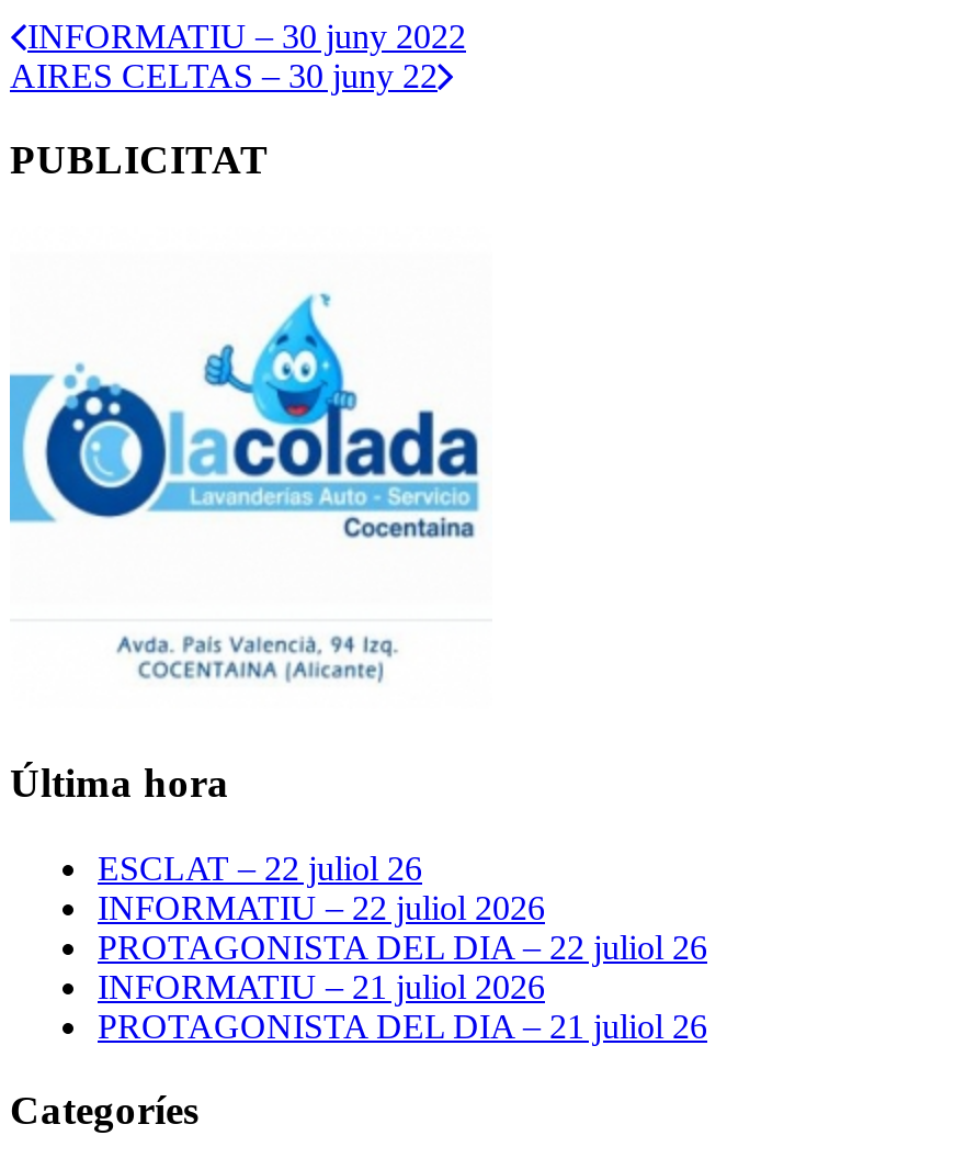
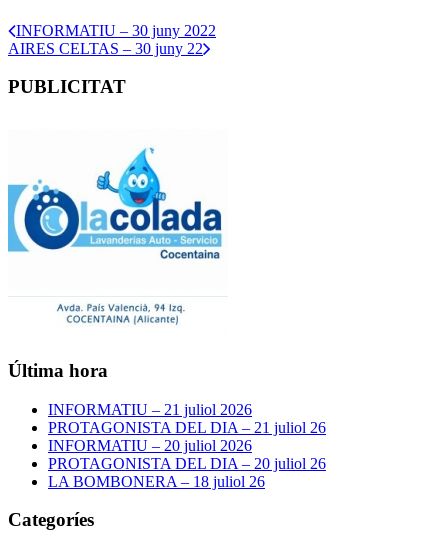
- ESCLAT – 22 juliol 26
- INFORMATIU – 22 juliol 2026
- PROTAGONISTA DEL DIA – 22 juliol 26

moved up: INFORMATIU – 21 juliol 2026 | PROTAGONISTA DEL DIA – 21 juliol 26

+ INFORMATIU – 20 juliol 2026
+ PROTAGONISTA DEL DIA – 20 juliol 26
+ LA BOMBONERA – 18 juliol 26
